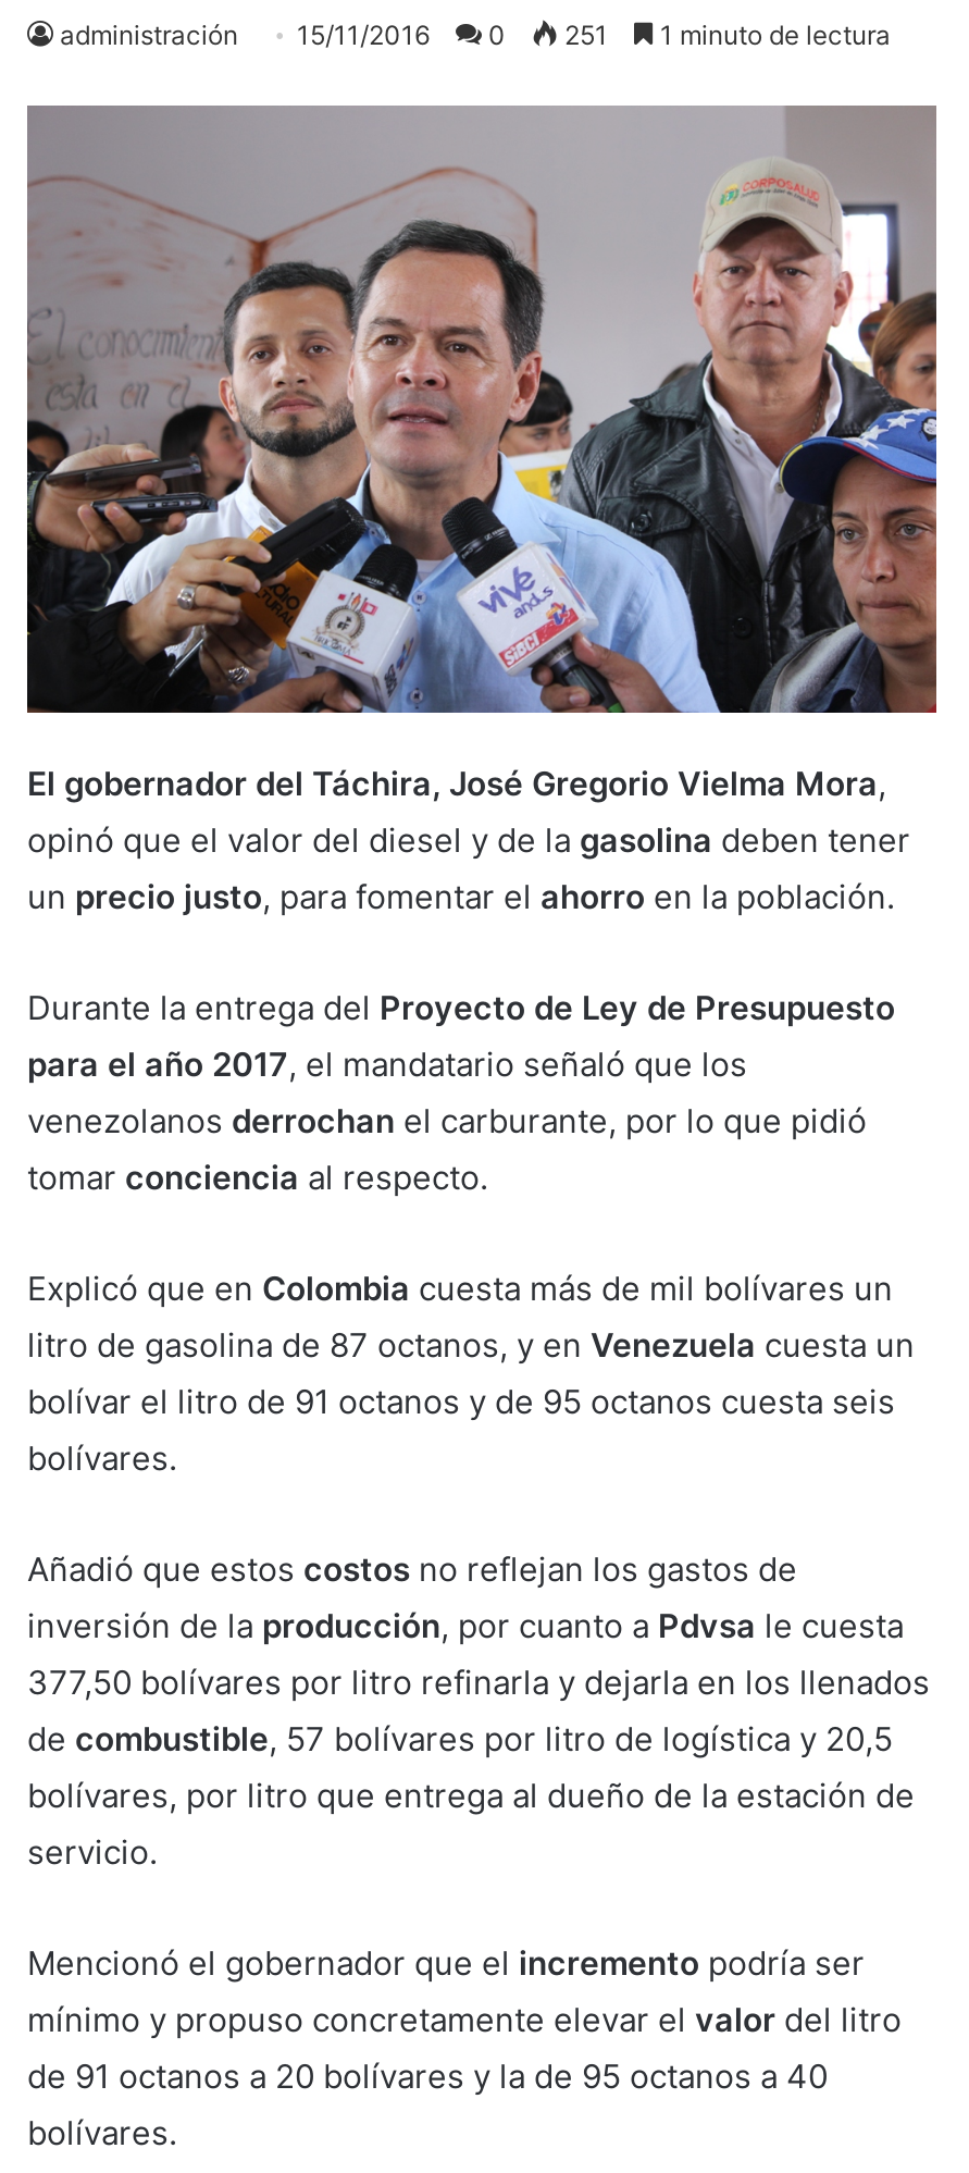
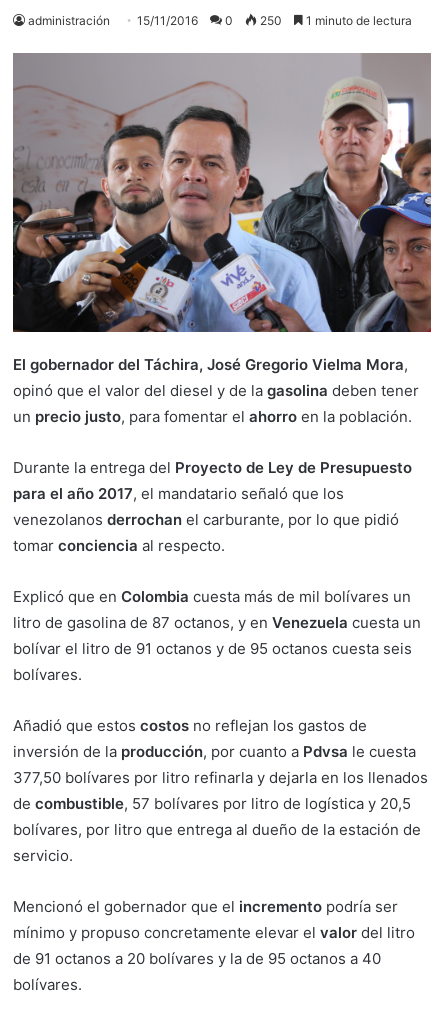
- administración 15/11/2016 0 251 1 minuto de lectura
+ administración 15/11/2016 0 250 1 minuto de lectura
